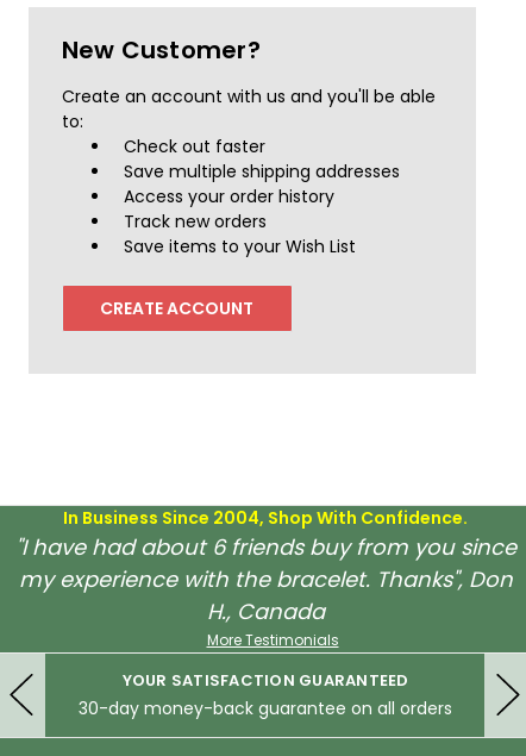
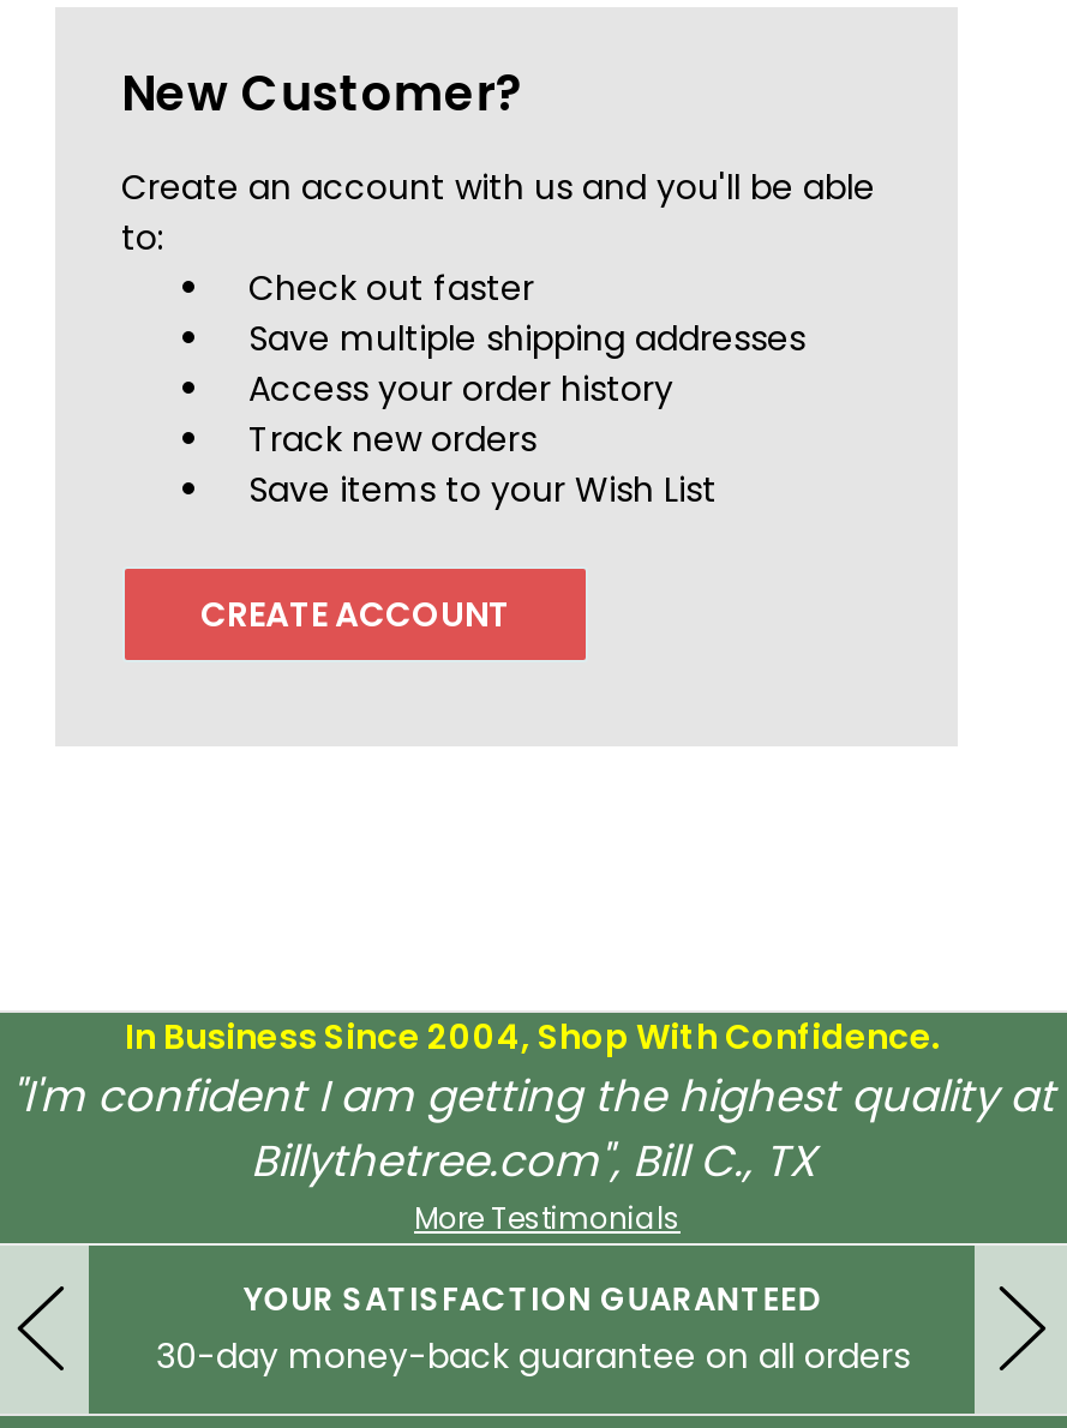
- "I have had about 6 friends buy from you since
- my experience with the bracelet. Thanks", Don
- H., Canada
+ "I'm confident I am getting the highest quality at
+ Billythetree.com", Bill C., TX
